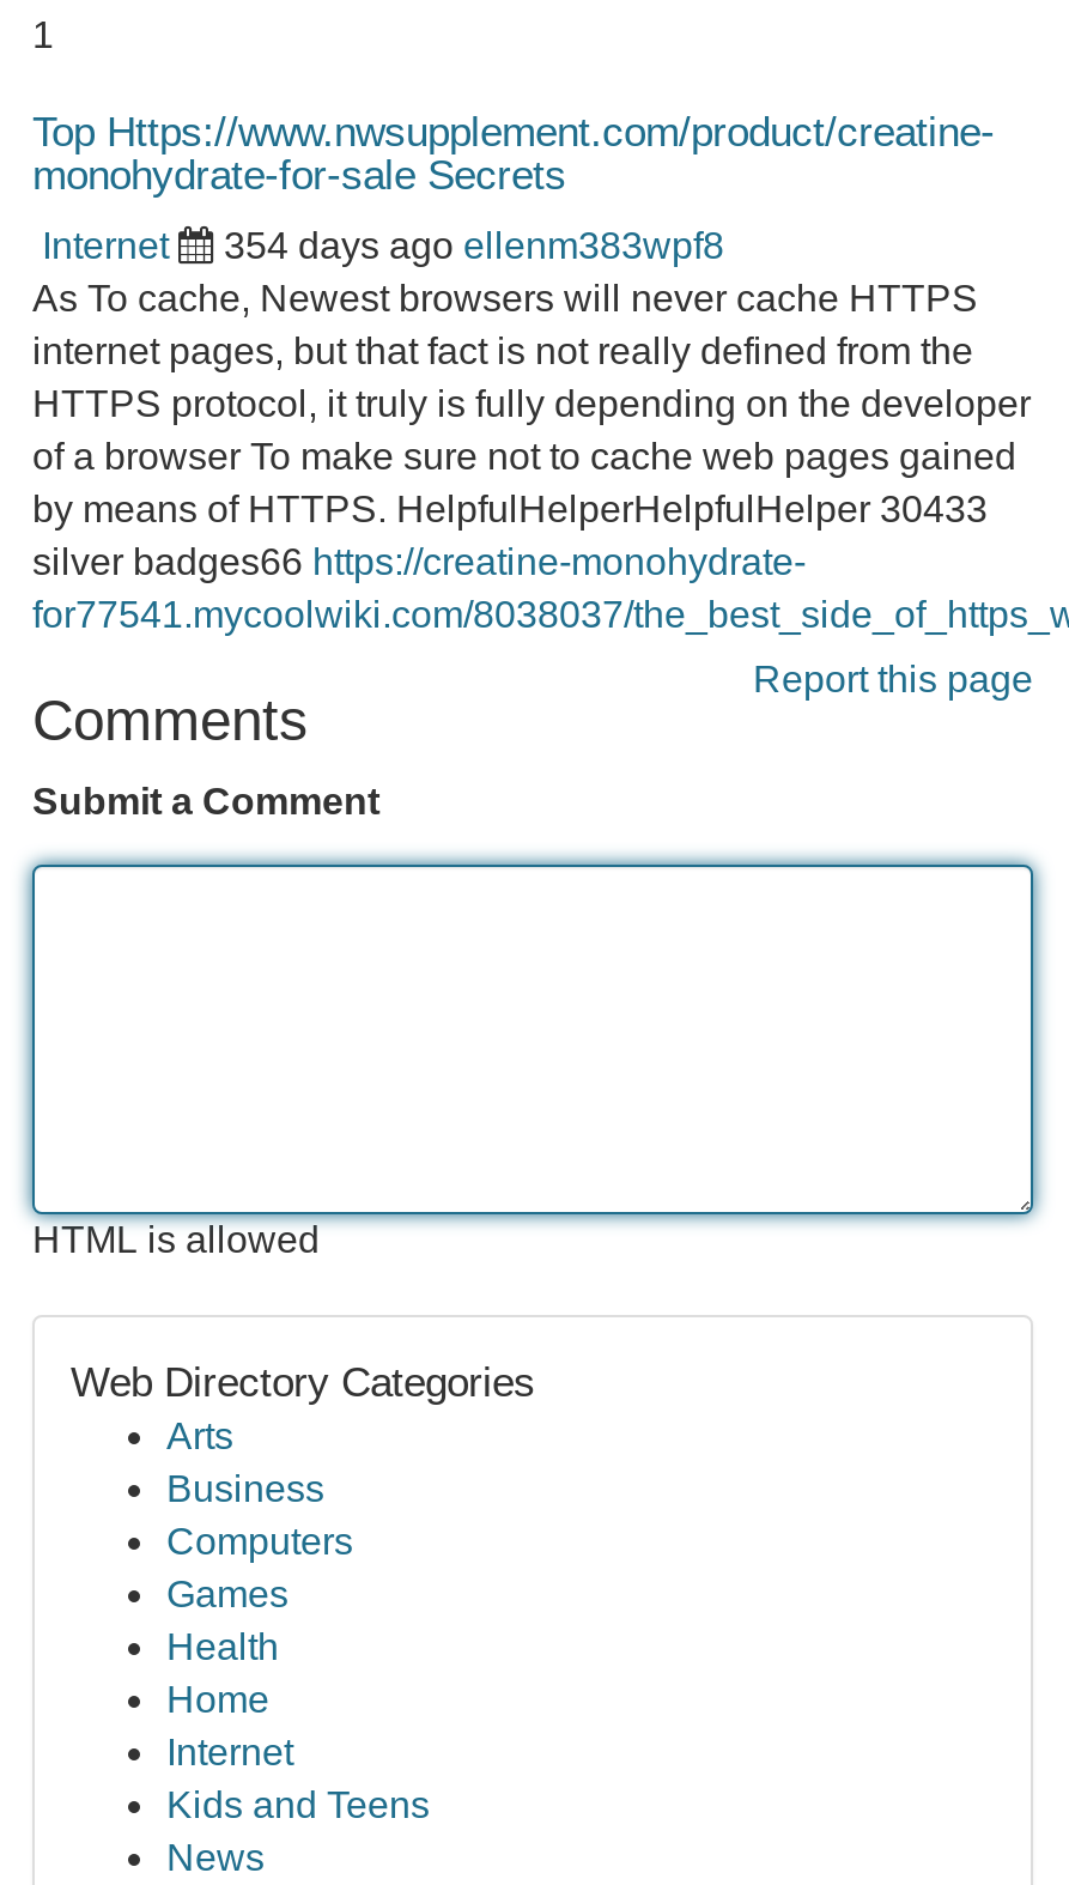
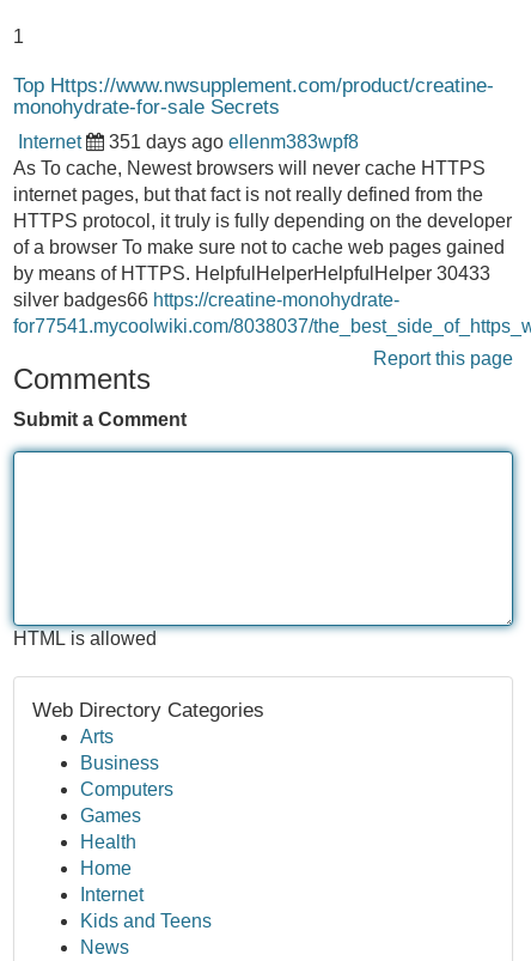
- 354 days ago ellenm383wpf8
+ 351 days ago ellenm383wpf8
